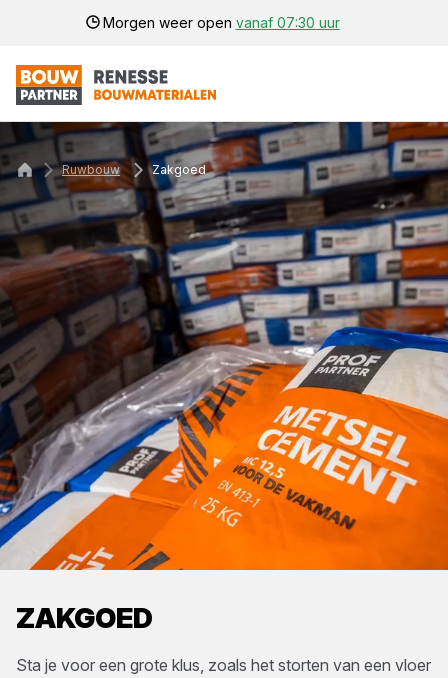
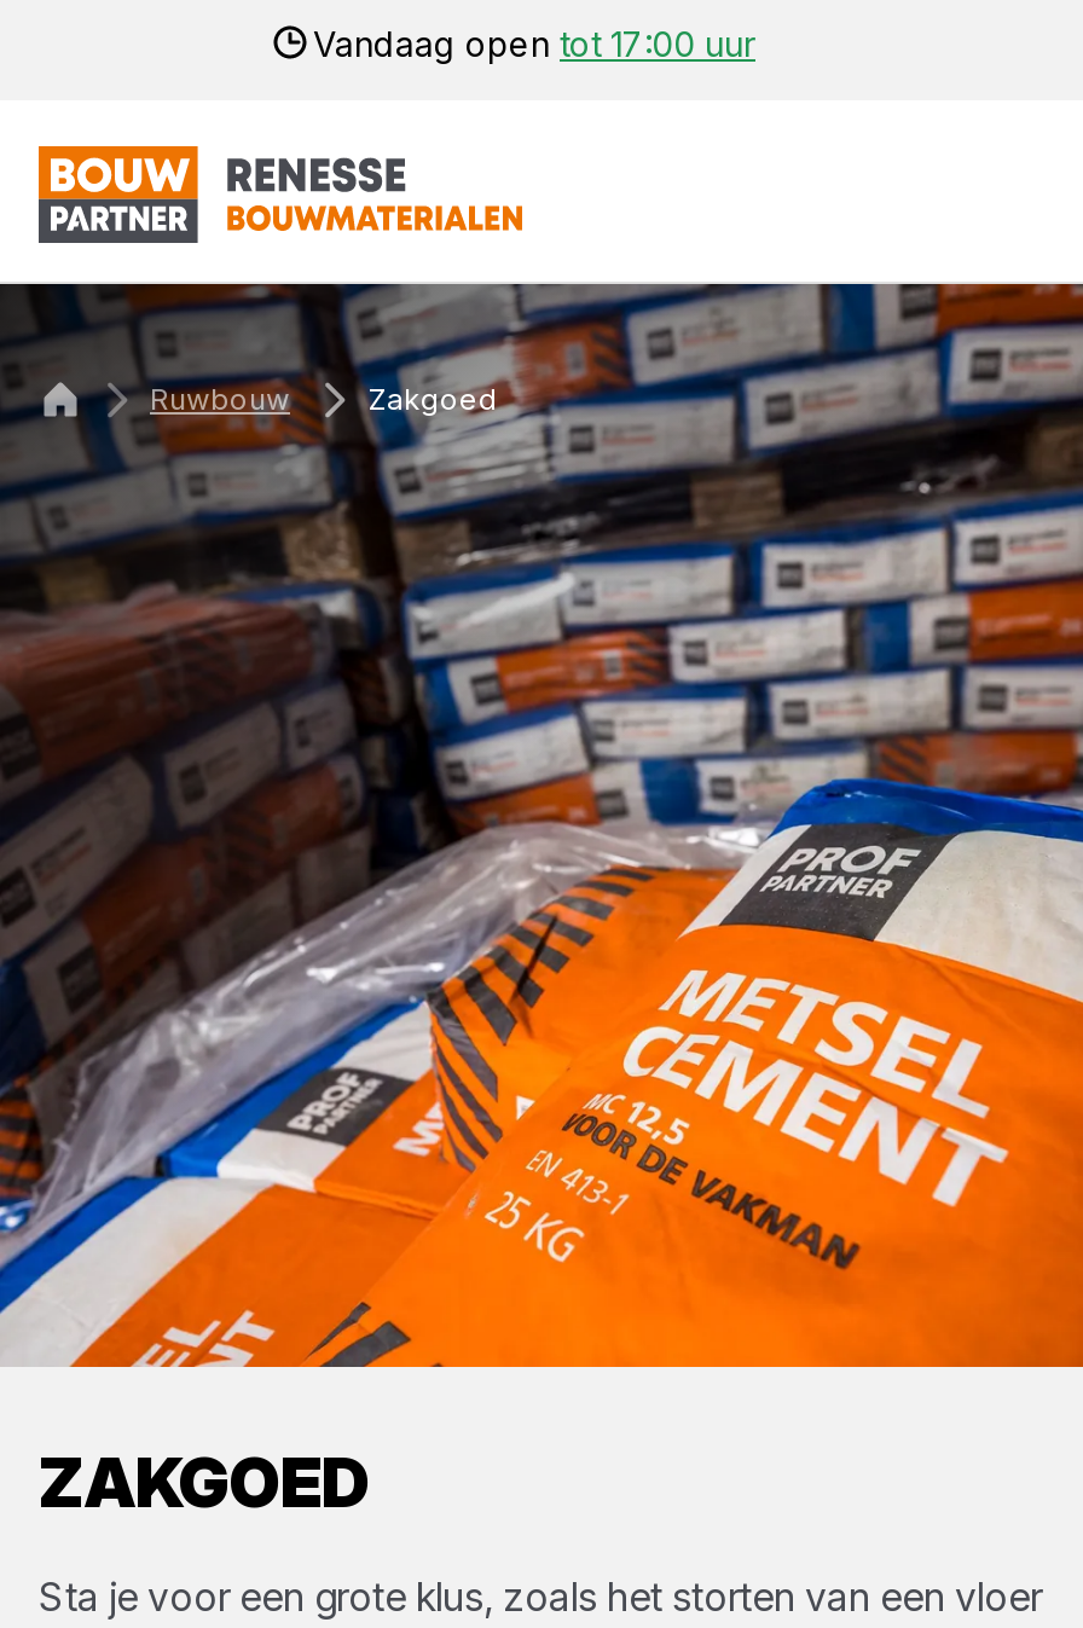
- Morgen weer open vanaf 07:30 uur
+ Vandaag open tot 17:00 uur
